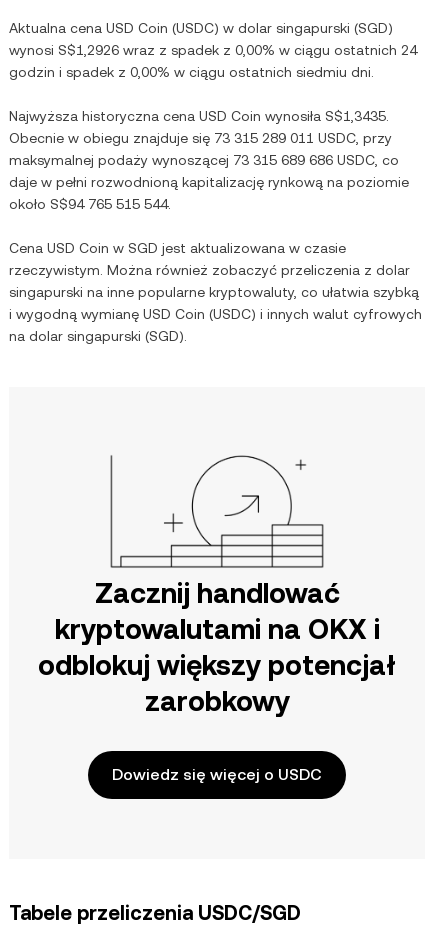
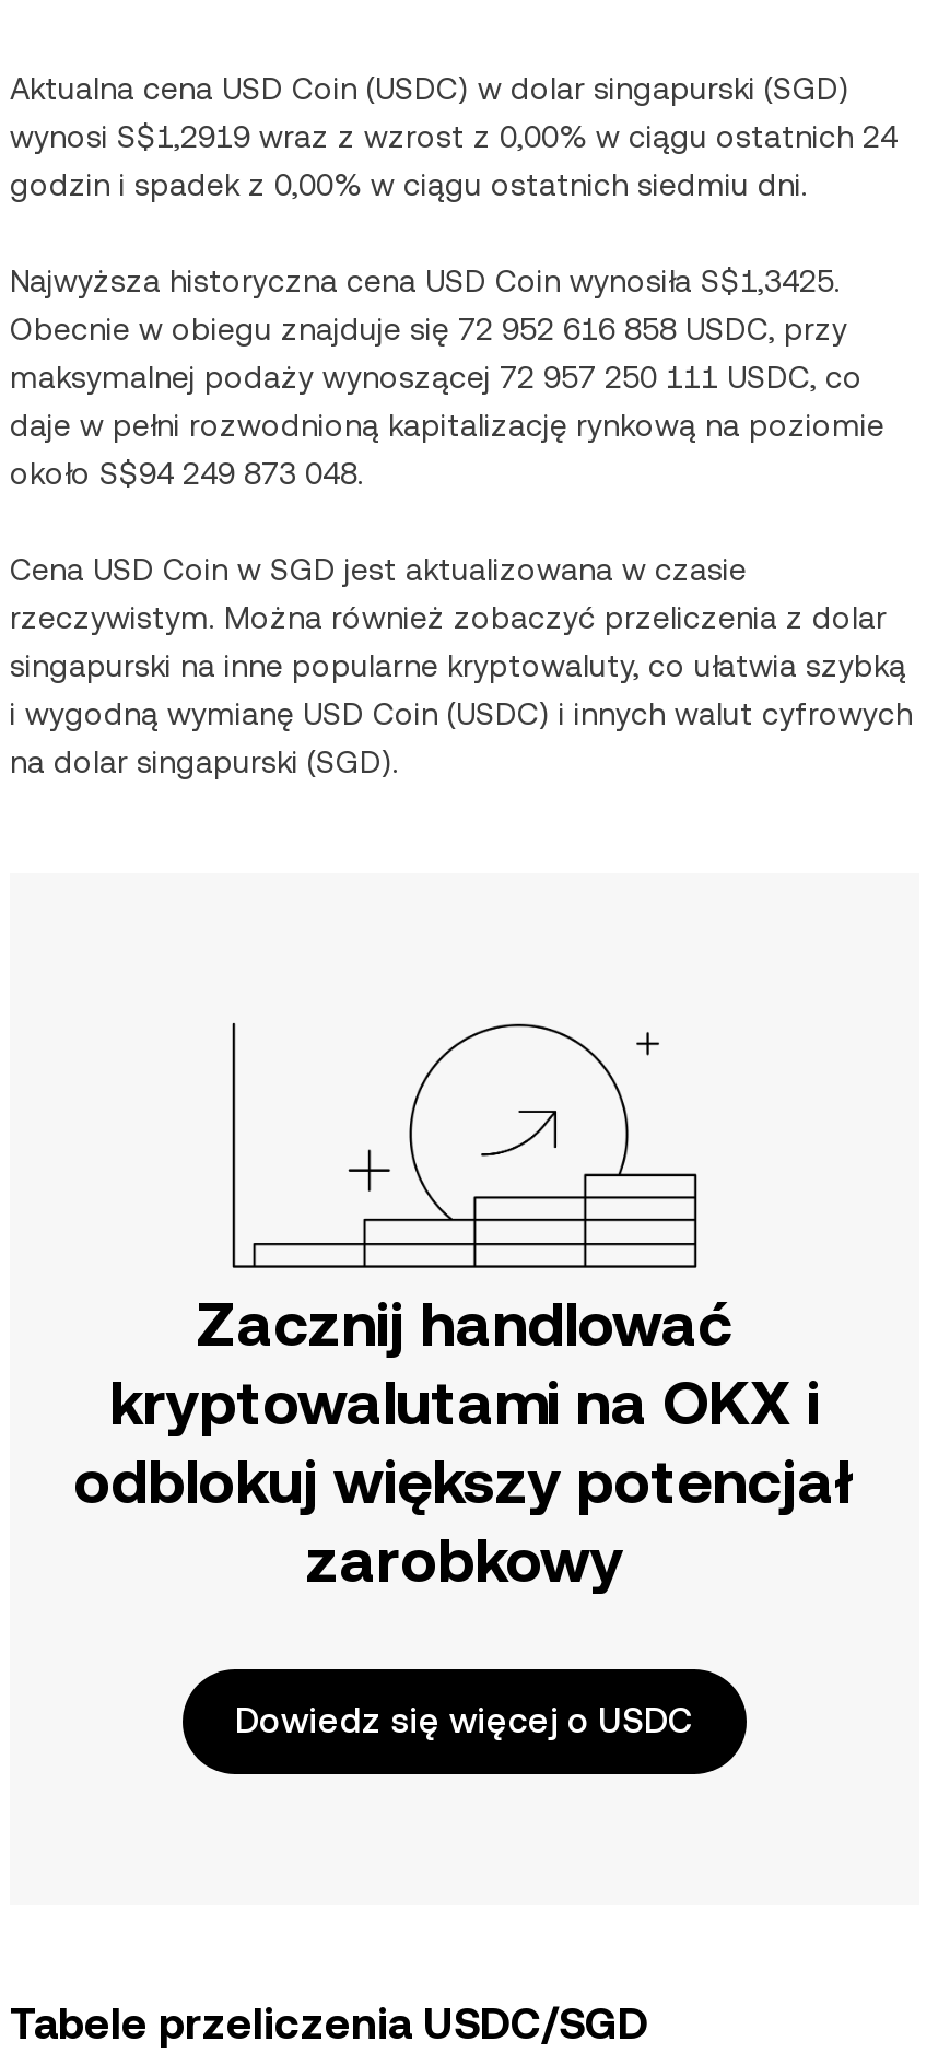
- wynosi S$1,2926 wraz z spadek z 0,00% w ciągu ostatnich 24
+ wynosi S$1,2919 wraz z wzrost z 0,00% w ciągu ostatnich 24

- Najwyższa historyczna cena USD Coin wynosiła S$1,3435.
+ Najwyższa historyczna cena USD Coin wynosiła S$1,3425.

- Obecnie w obiegu znajduje się 73 315 289 011 USDC, przy
+ Obecnie w obiegu znajduje się 72 952 616 858 USDC, przy

- maksymalnej podaży wynoszącej 73 315 689 686 USDC, co
+ maksymalnej podaży wynoszącej 72 957 250 111 USDC, co

- około S$94 765 515 544.
+ około S$94 249 873 048.
